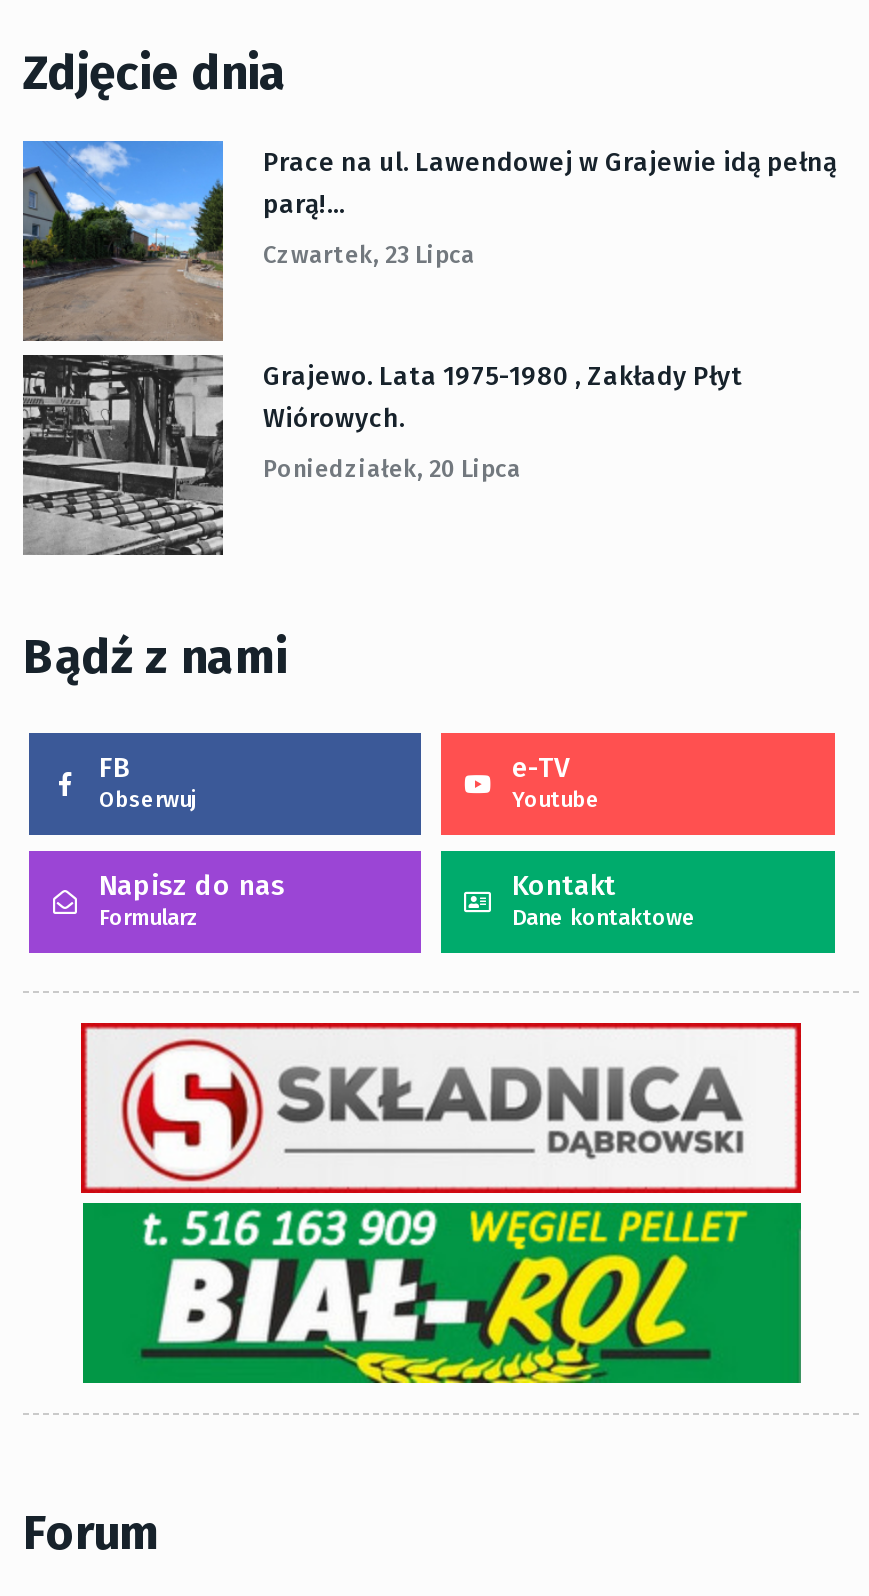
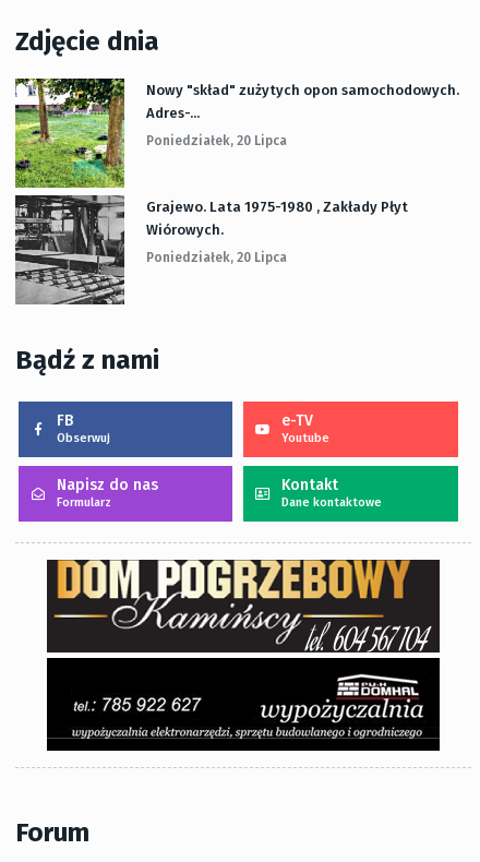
- [image]
- Prace na ul. Lawendowej w Grajewie idą pełną
- parą!...
+ [image]
+ Nowy "skład" zużytych opon samochodowych.
+ Adres-...

- Czwartek, 23 Lipca
+ Poniedziałek, 20 Lipca

- [image]
+ [image]
